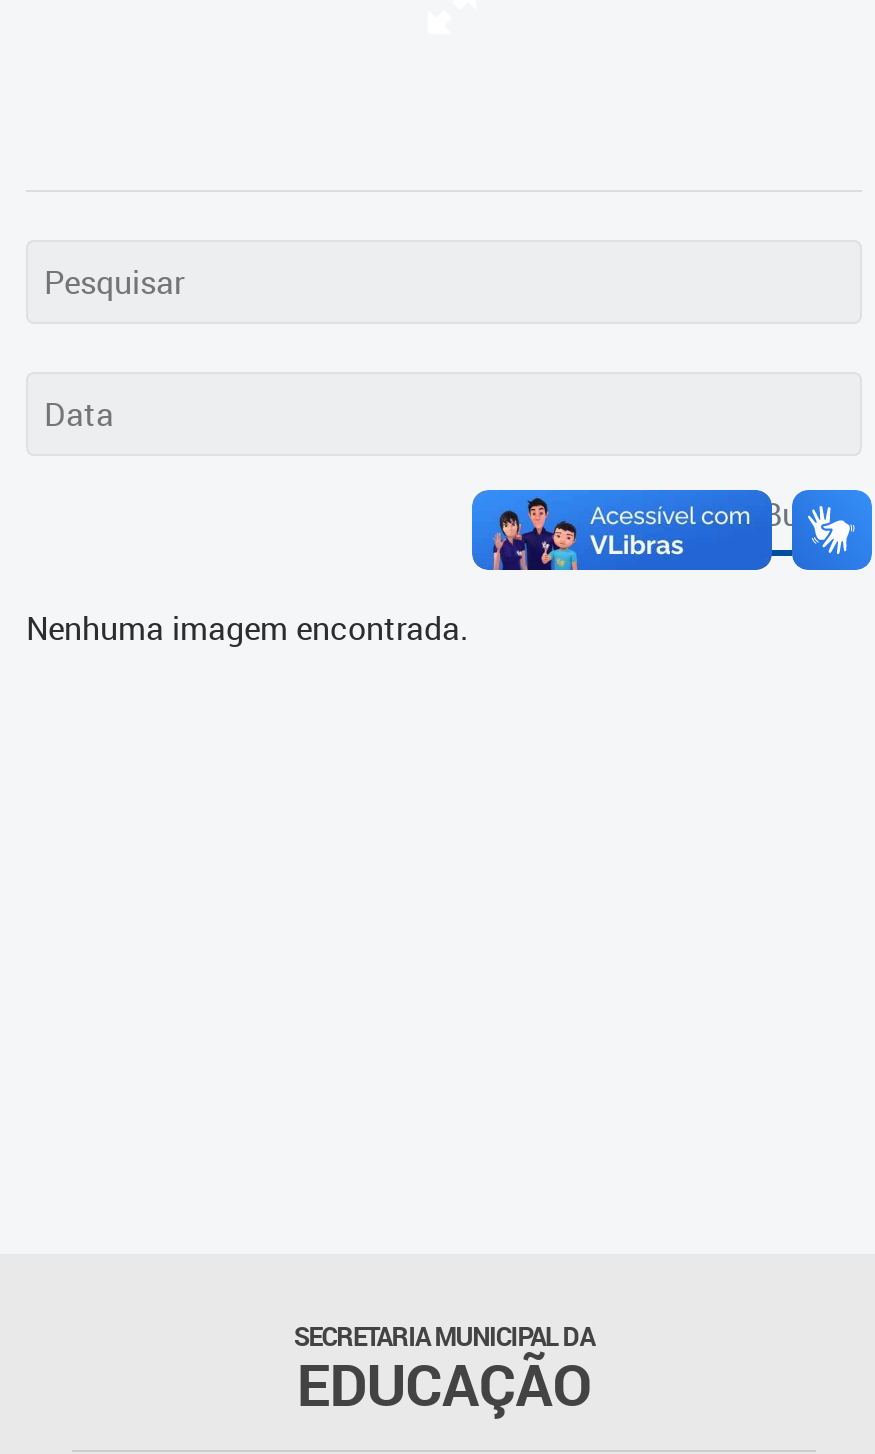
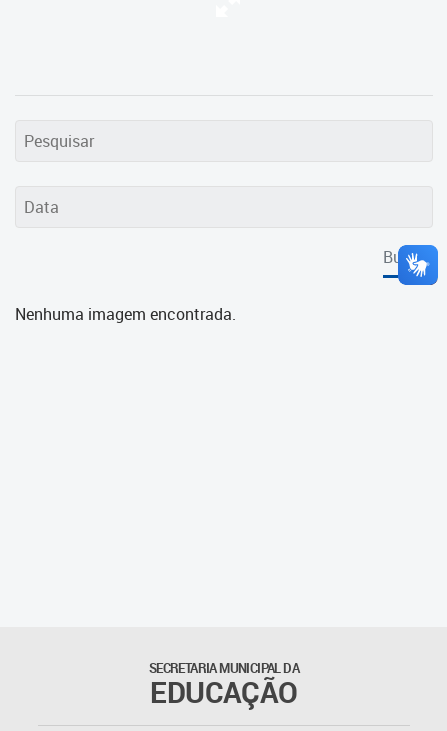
- [image]
